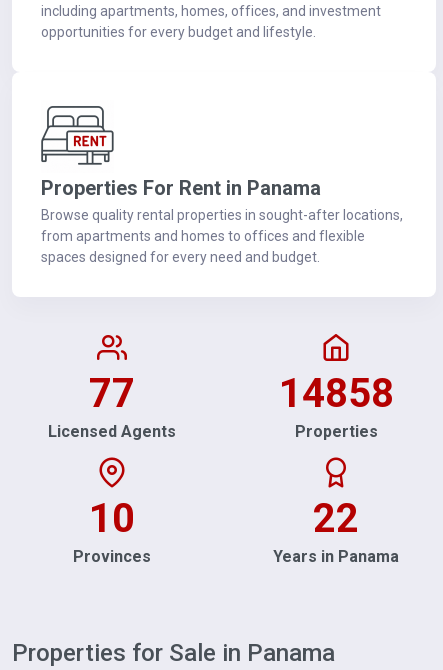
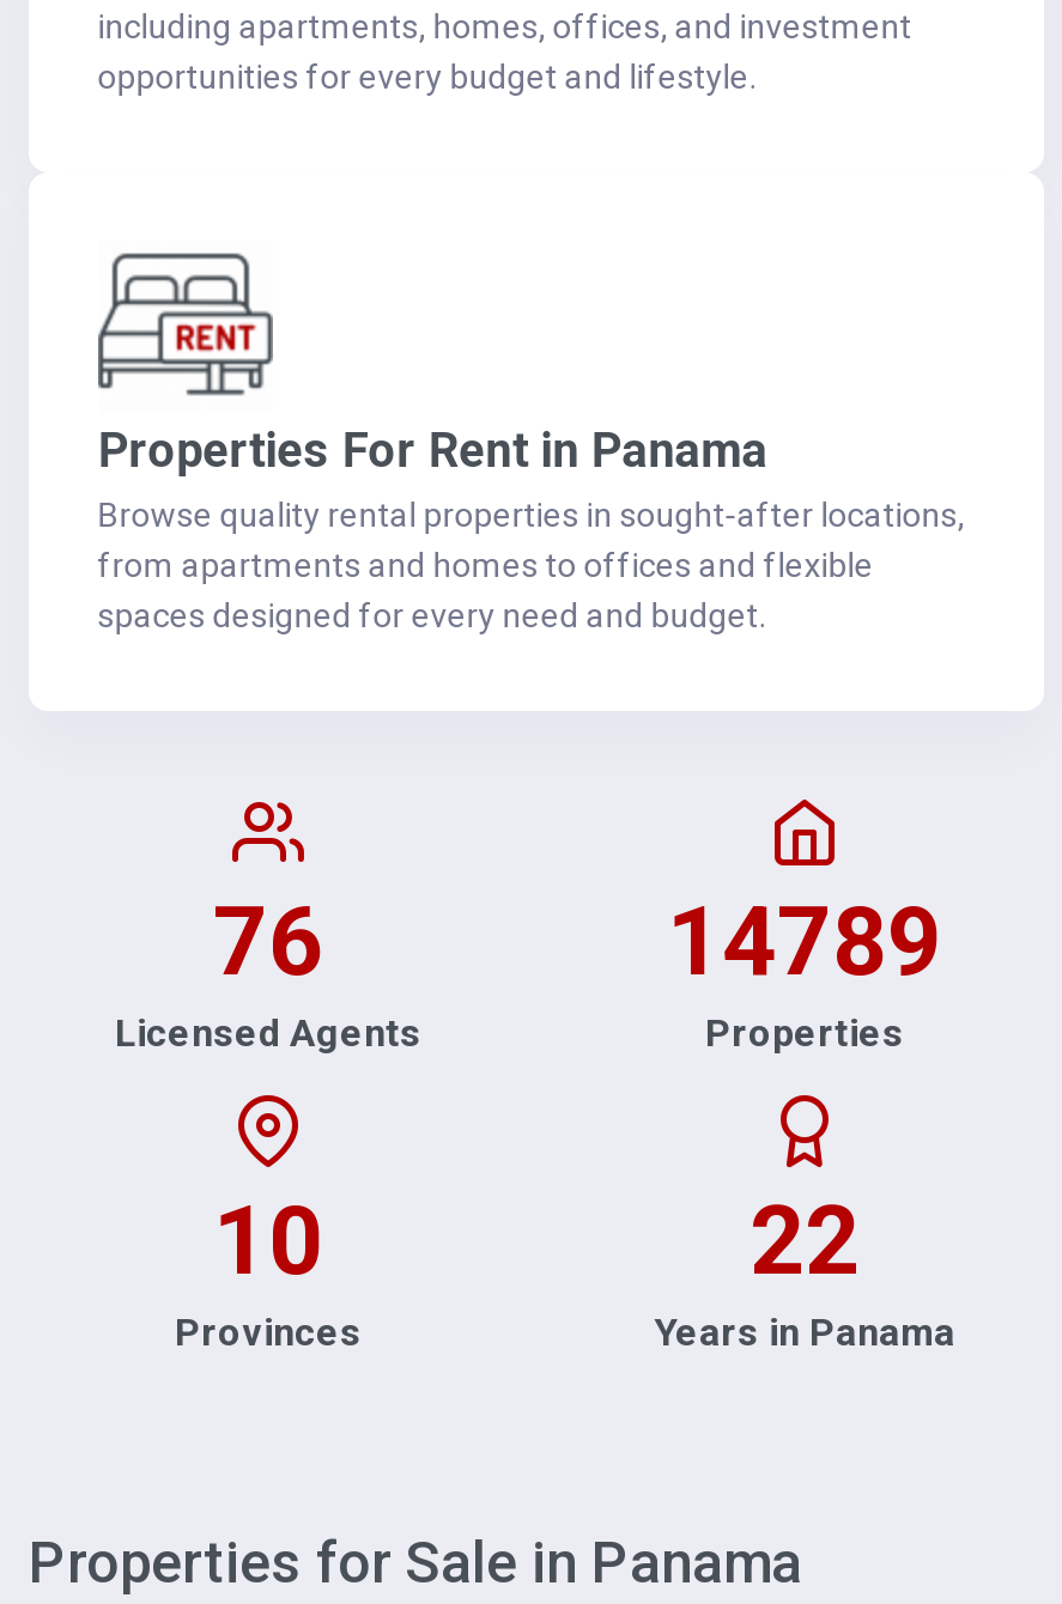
- 77
+ 76

- 14858
+ 14789
